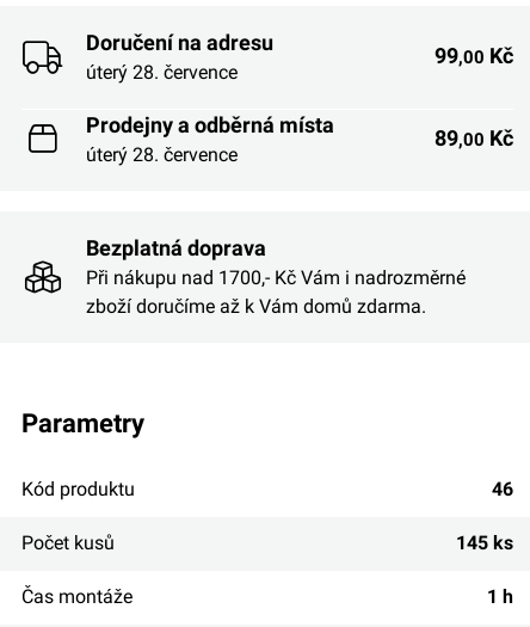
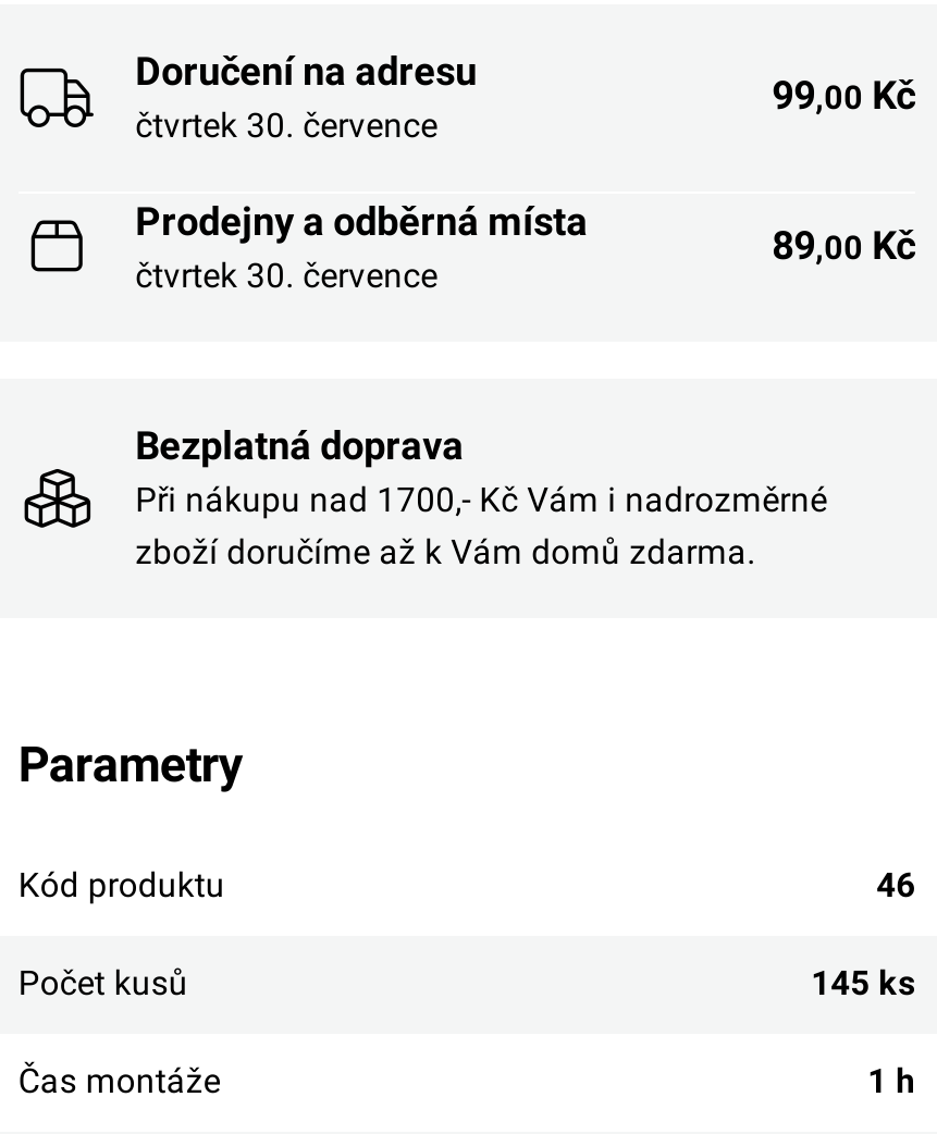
- úterý 28. července
+ čtvrtek 30. července

- úterý 28. července
+ čtvrtek 30. července
